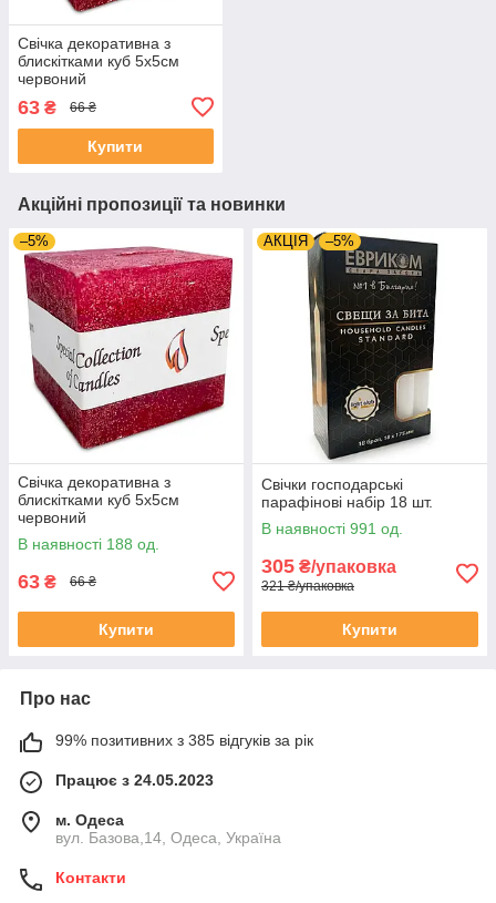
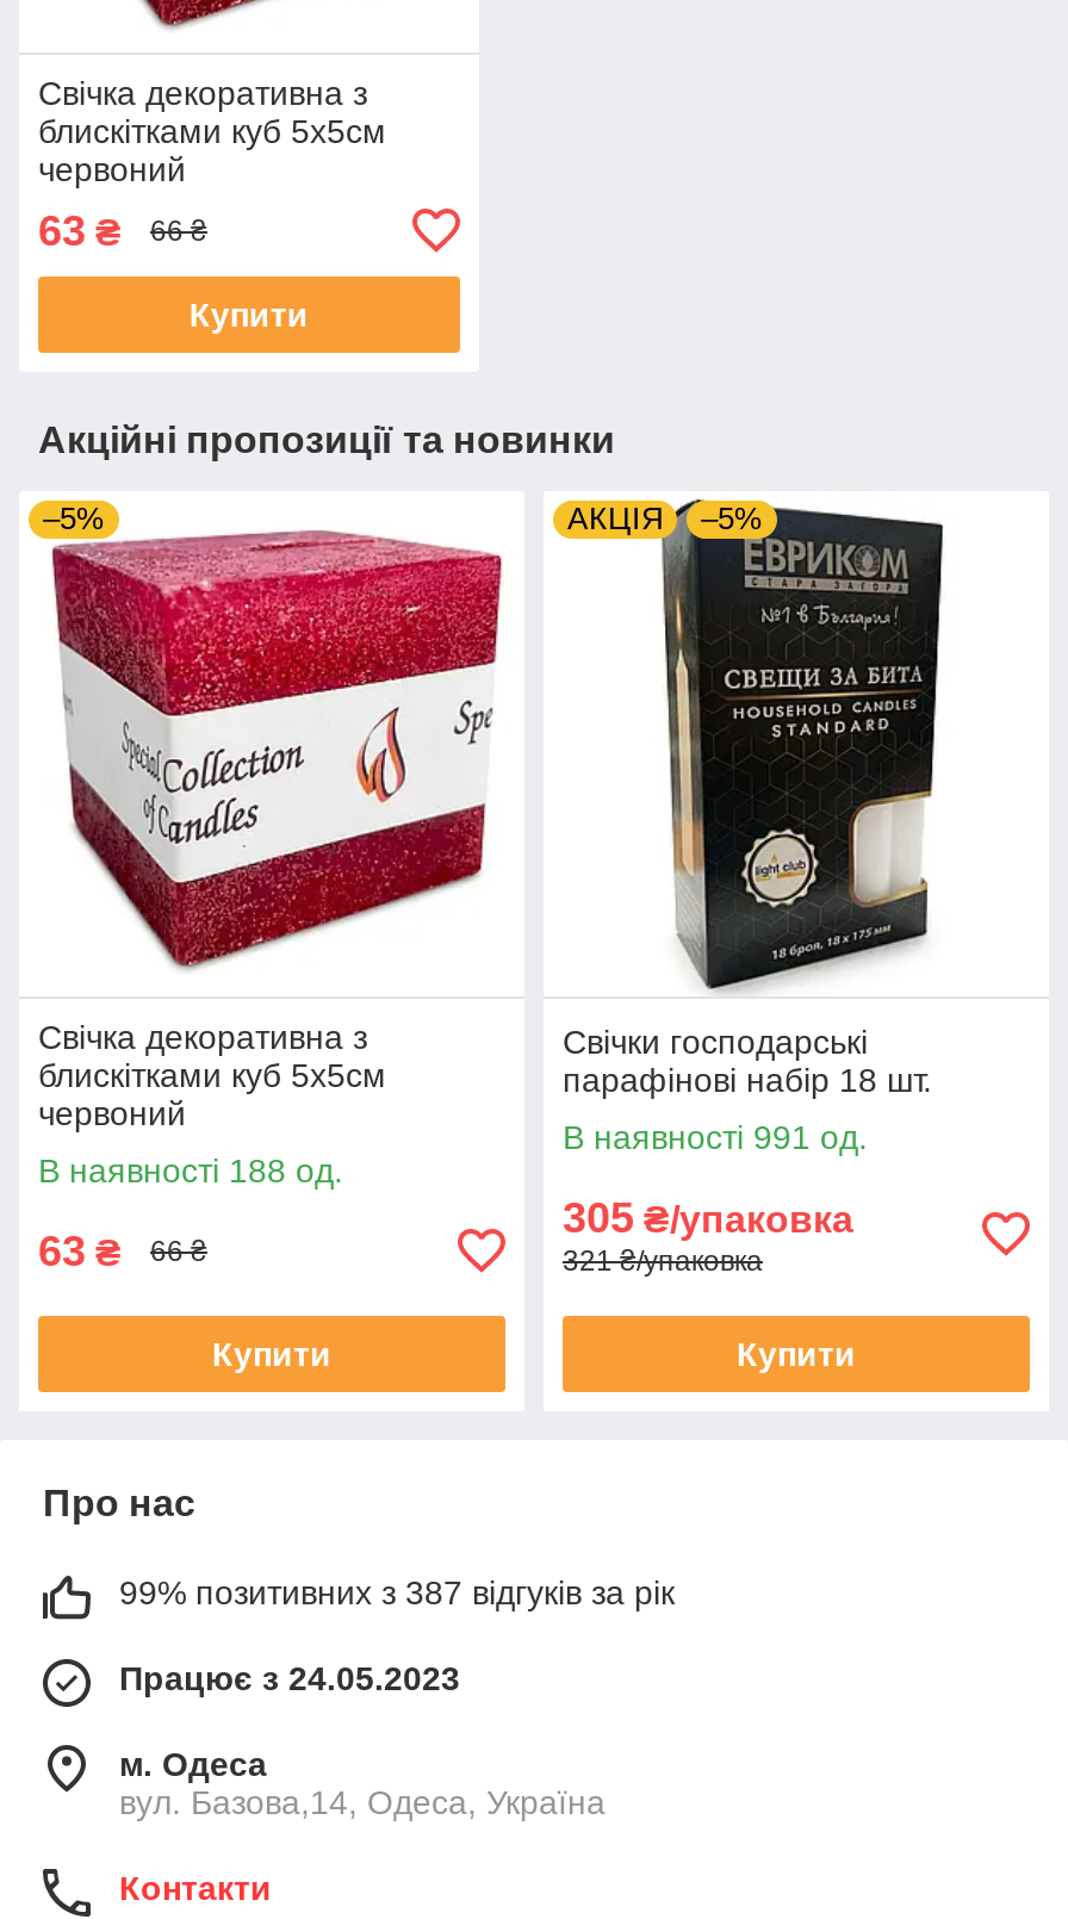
- 99% позитивних з 385 відгуків за рік
+ 99% позитивних з 387 відгуків за рік
